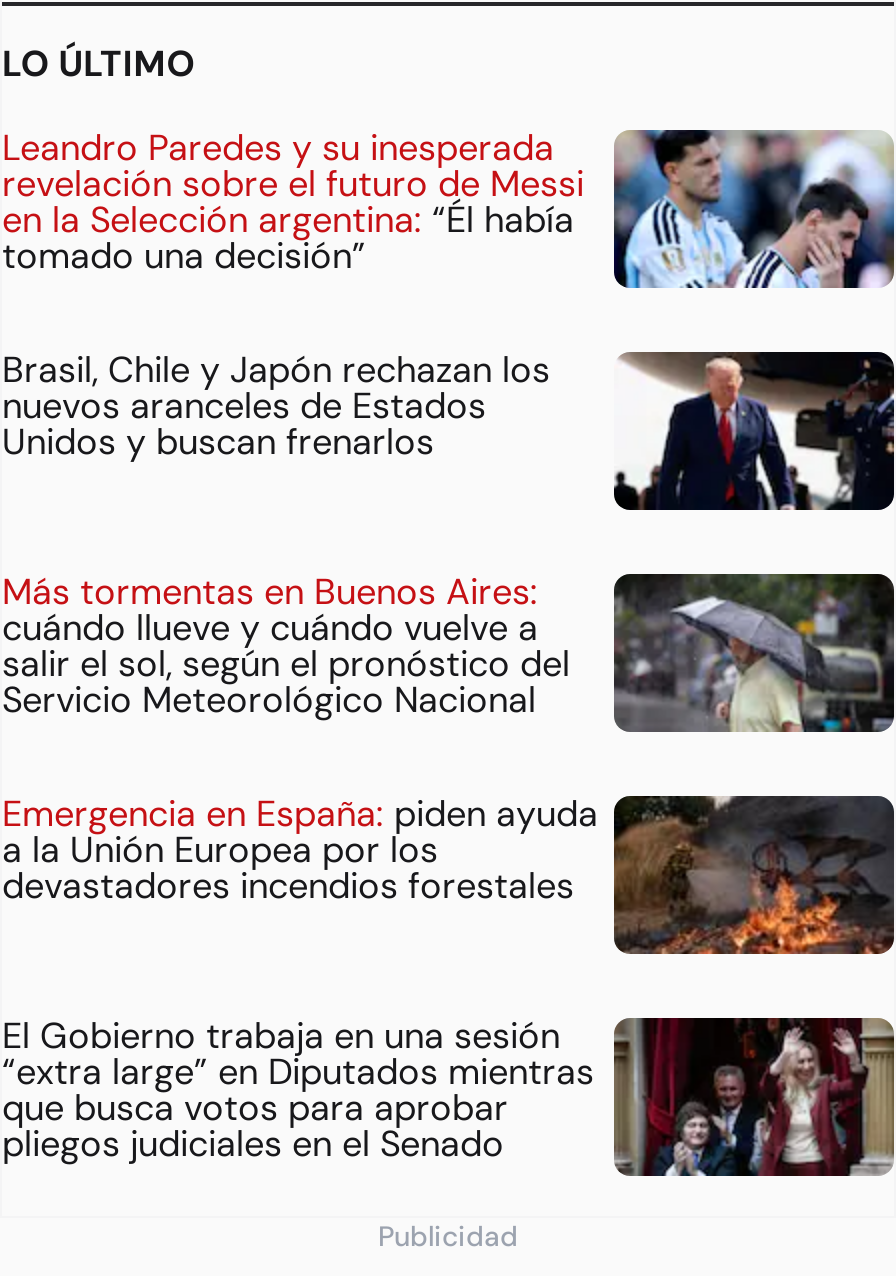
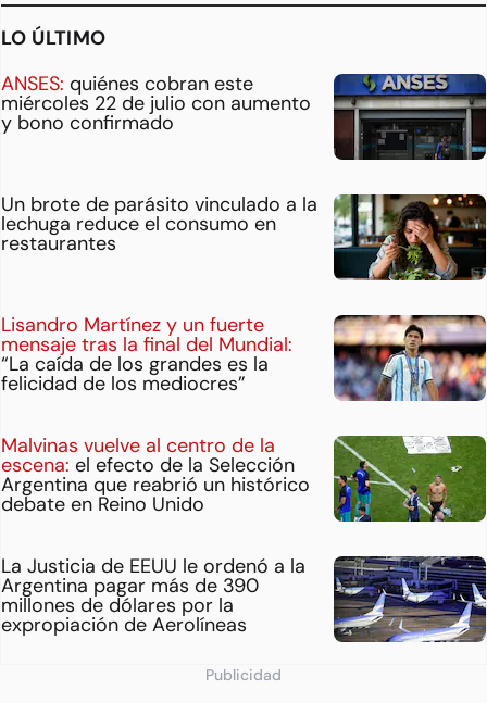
- [image]
- Leandro Paredes y su inesperada
- revelación sobre el futuro de Messi
- en la Selección argentina: “Él había
- tomado una decisión”
+ [image]
+ ANSES: quiénes cobran este
+ miércoles 22 de julio con aumento
+ y bono confirmado

- [image]
- Brasil, Chile y Japón rechazan los
- nuevos aranceles de Estados
- Unidos y buscan frenarlos
+ [image]
+ Un brote de parásito vinculado a la
+ lechuga reduce el consumo en
+ restaurantes

- [image]
- Más tormentas en Buenos Aires:
- cuándo llueve y cuándo vuelve a
- salir el sol, según el pronóstico del
- Servicio Meteorológico Nacional
+ [image]
+ Lisandro Martínez y un fuerte
+ mensaje tras la final del Mundial:
+ “La caída de los grandes es la
+ felicidad de los mediocres”

- [image]
- Emergencia en España: piden ayuda
- a la Unión Europea por los
- devastadores incendios forestales
+ [image]
+ Malvinas vuelve al centro de la
+ escena: el efecto de la Selección
+ Argentina que reabrió un histórico
+ debate en Reino Unido

- [image]
- El Gobierno trabaja en una sesión
- “extra large” en Diputados mientras
- que busca votos para aprobar
- pliegos judiciales en el Senado
+ [image]
+ La Justicia de EEUU le ordenó a la
+ Argentina pagar más de 390
+ millones de dólares por la
+ expropiación de Aerolíneas
